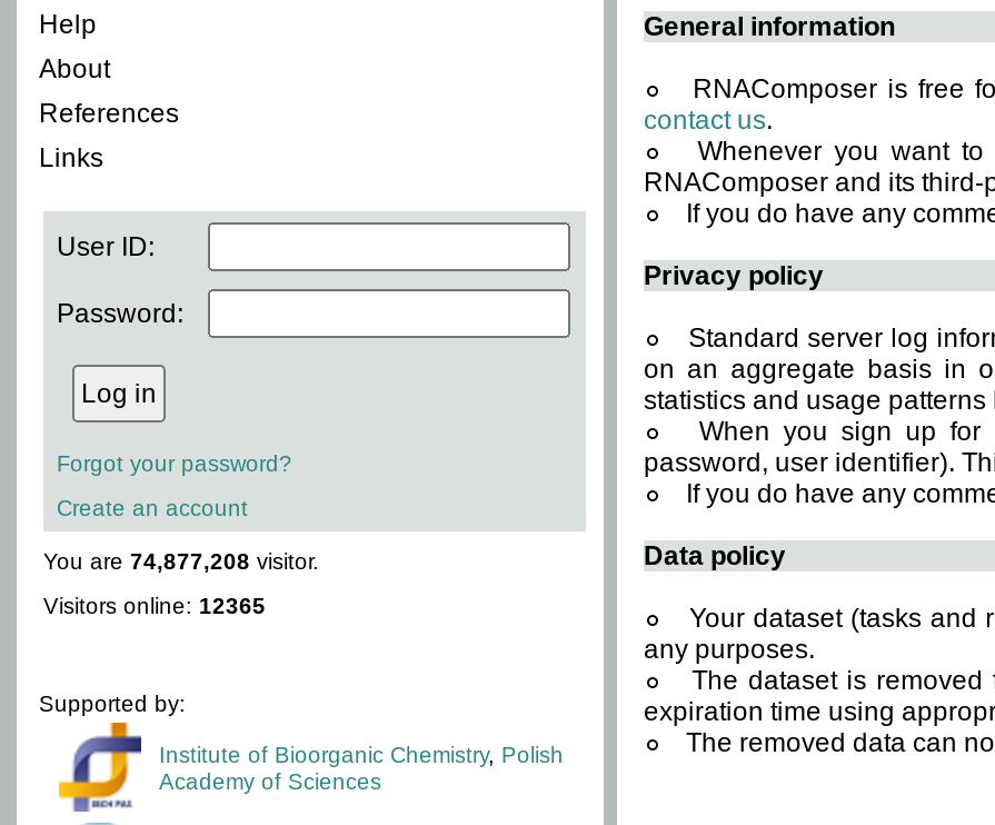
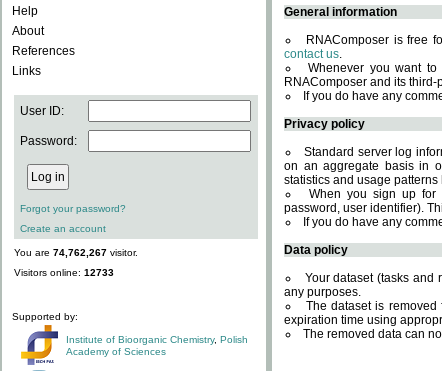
- You are 74,877,208 visitor.
+ You are 74,762,267 visitor.

- Visitors online: 12365
+ Visitors online: 12733
